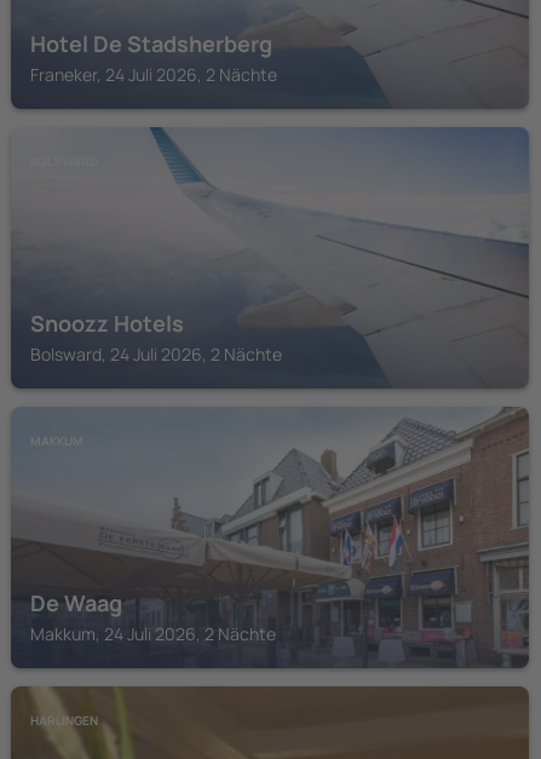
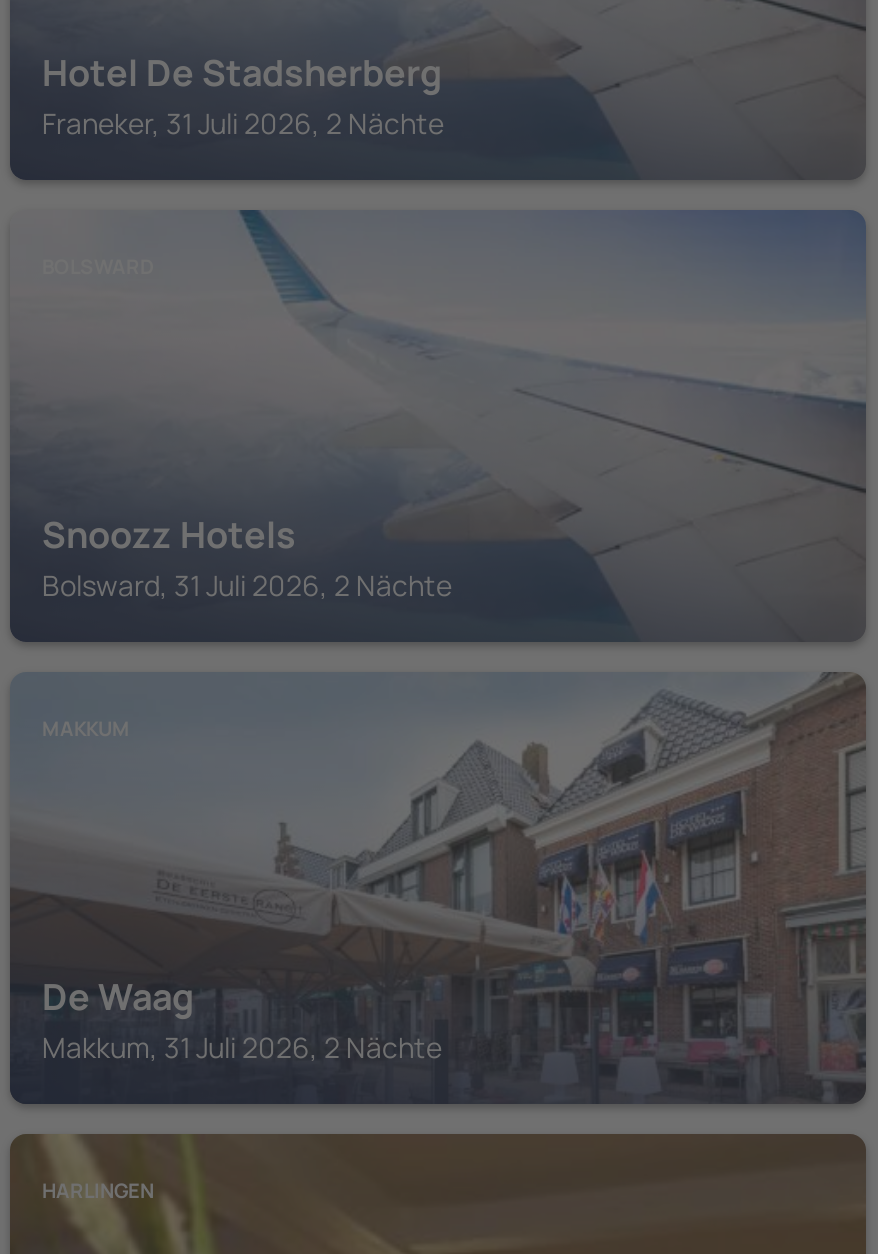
- Franeker, 24 Juli 2026, 2 Nächte
+ Franeker, 31 Juli 2026, 2 Nächte

- Bolsward, 24 Juli 2026, 2 Nächte
+ Bolsward, 31 Juli 2026, 2 Nächte

- Makkum, 24 Juli 2026, 2 Nächte
+ Makkum, 31 Juli 2026, 2 Nächte
